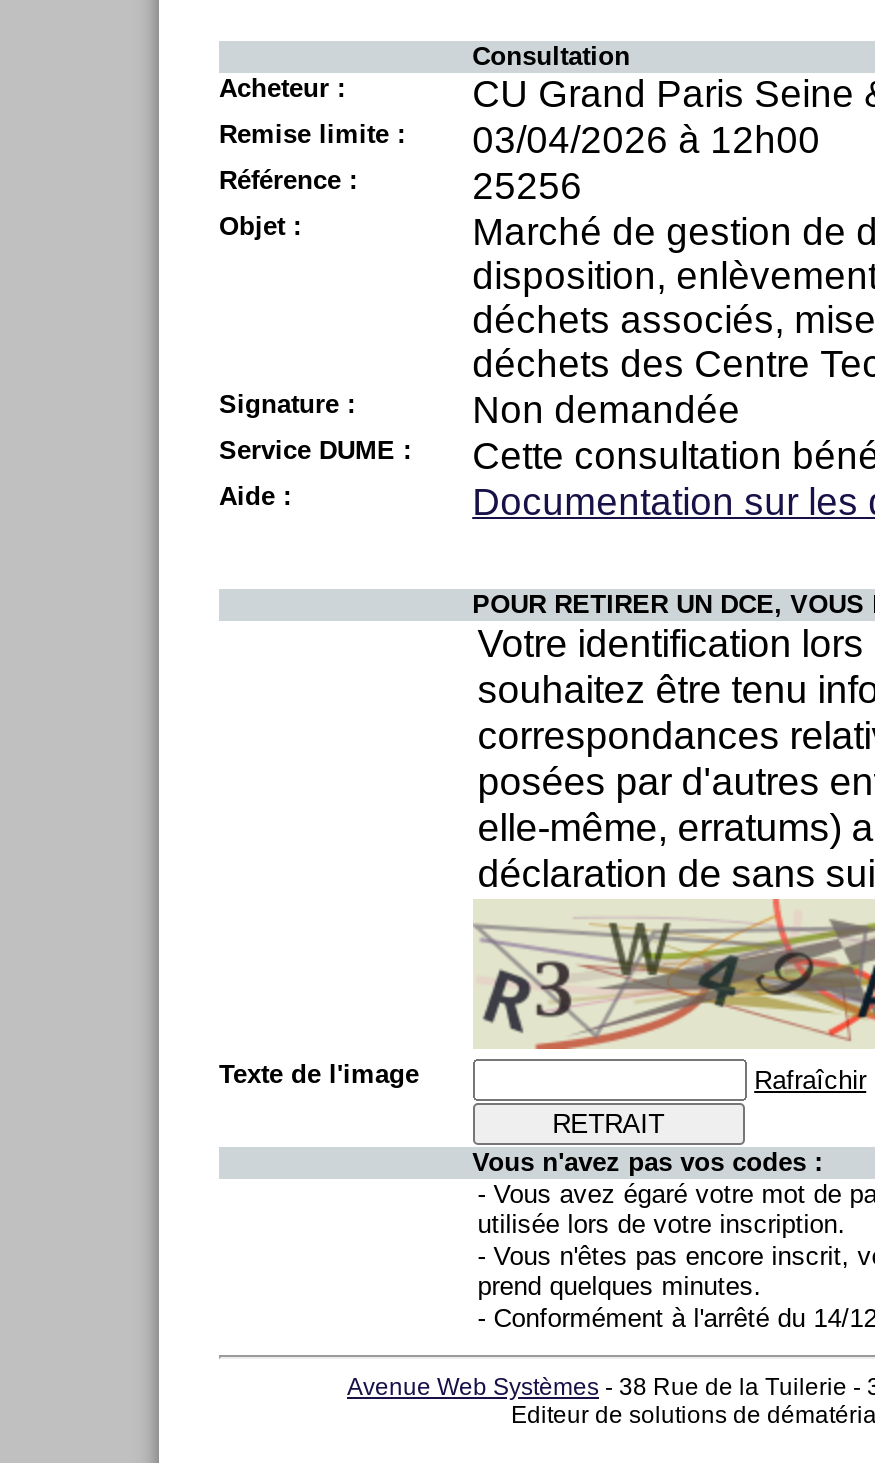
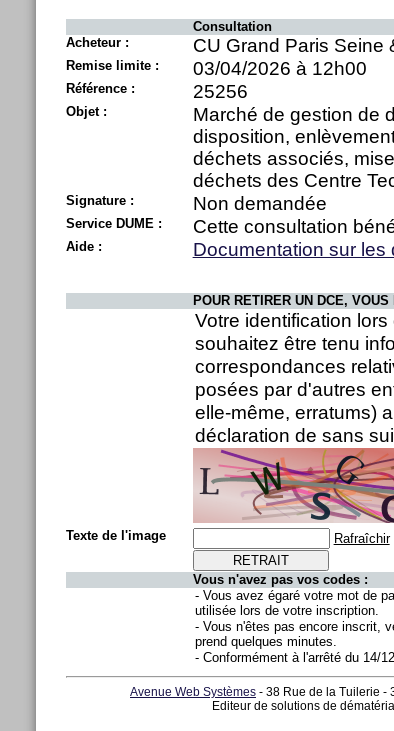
- [image]
+ [image]
